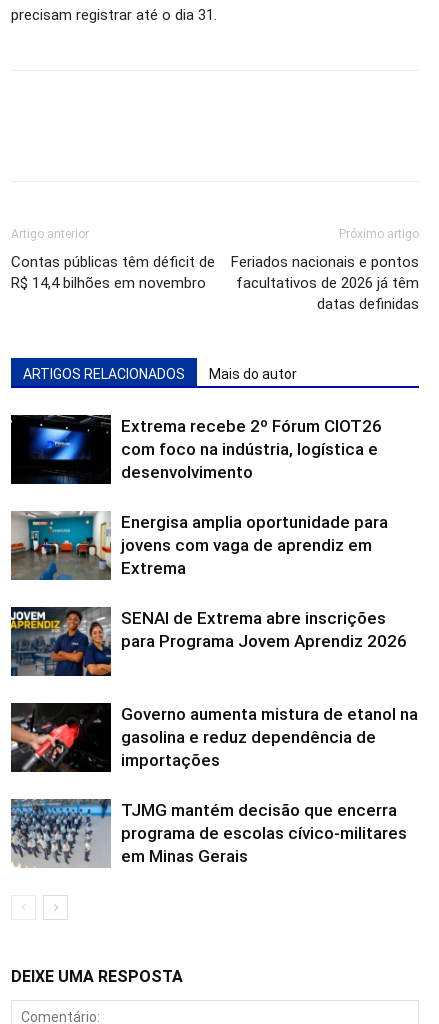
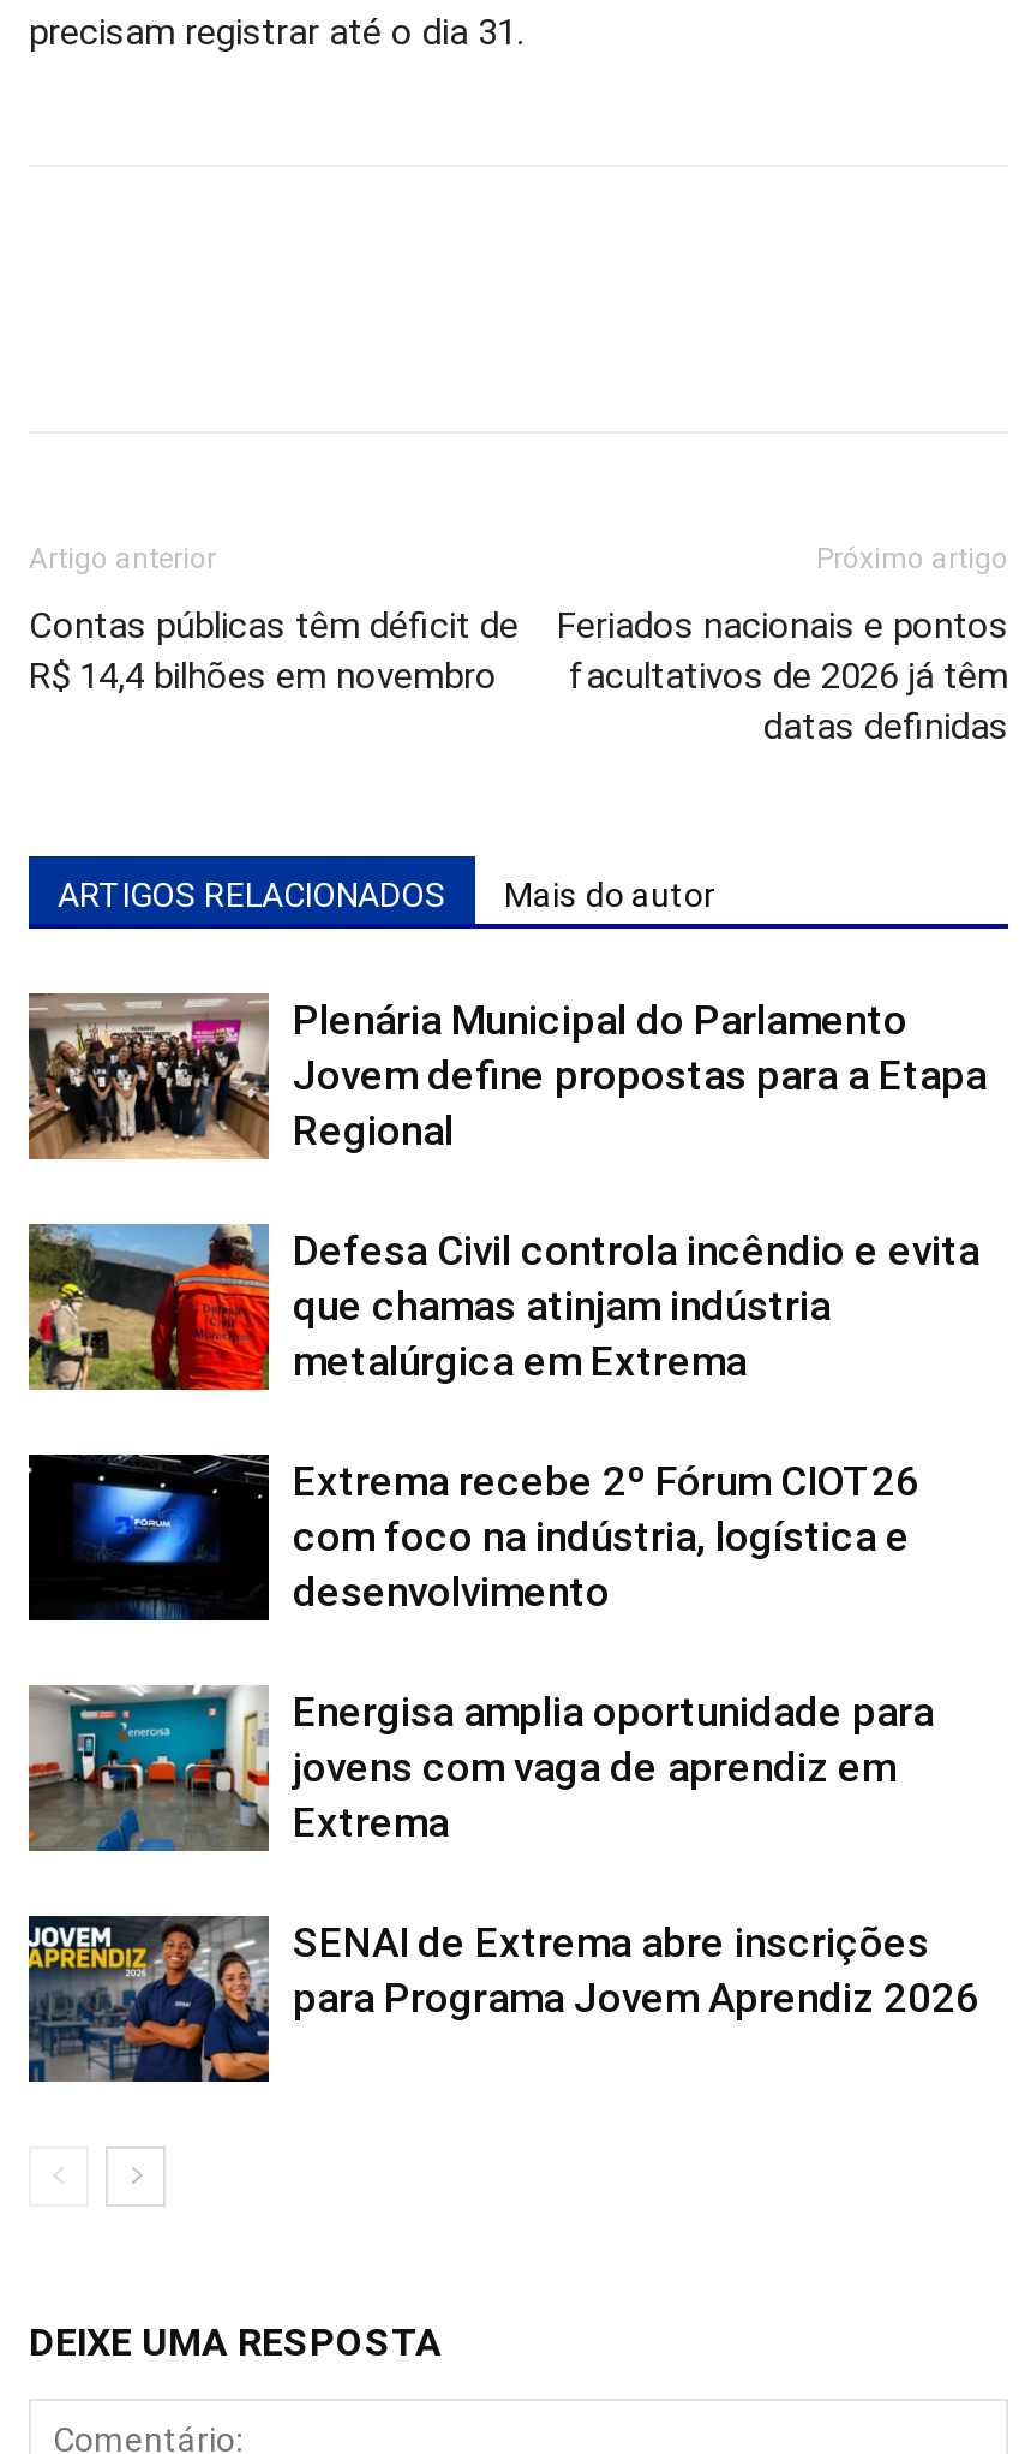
+ [image]
+ Plenária Municipal do Parlamento
+ Jovem define propostas para a Etapa
+ Regional
+ Defesa Civil controla incêndio e evita
+ que chamas atinjam indústria
+ metalúrgica em Extrema

+ [image]

moved down: [image] | Extrema recebe 2º Fórum CIOT26 | com foco na indústria, logística e | ... | SENAI de Extrema abre inscrições | para Programa Jovem Aprendiz 2026

- [image]
- Governo aumenta mistura de etanol na
- gasolina e reduz dependência de
- importações
- TJMG mantém decisão que encerra
- programa de escolas cívico-militares
- em Minas Gerais

- [image]
